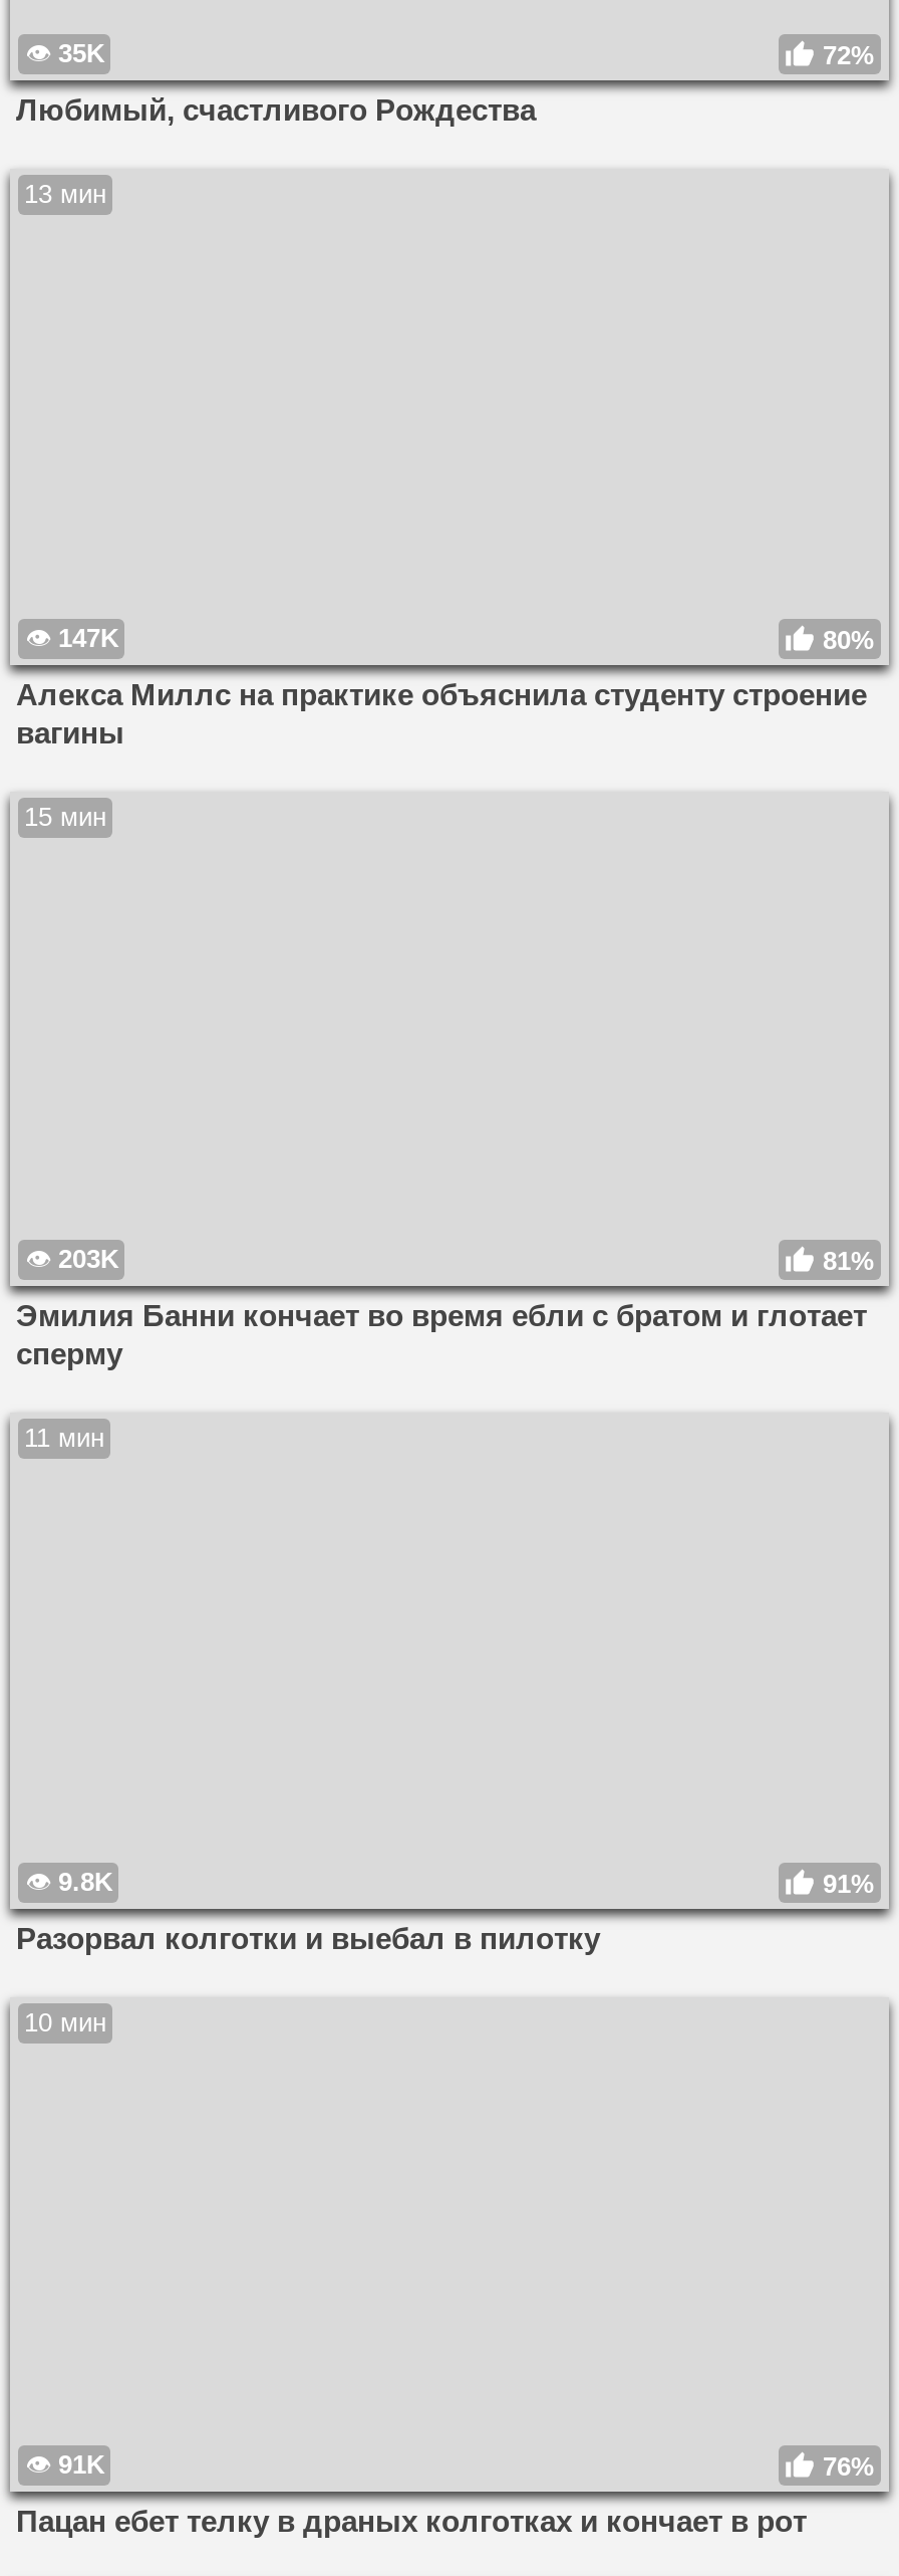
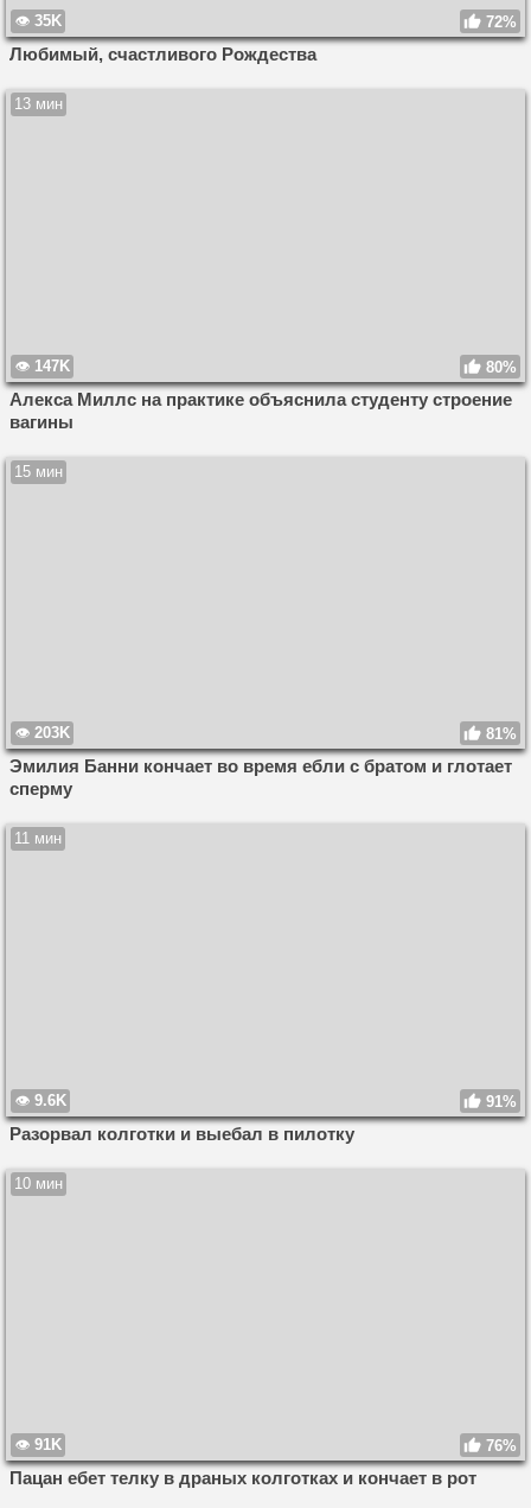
- 9.8K
+ 9.6K
